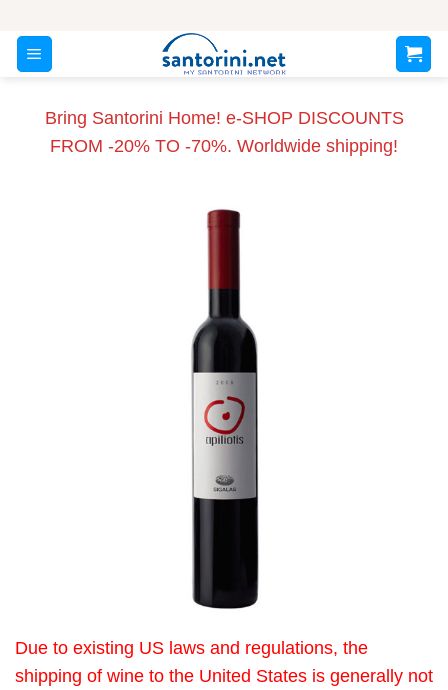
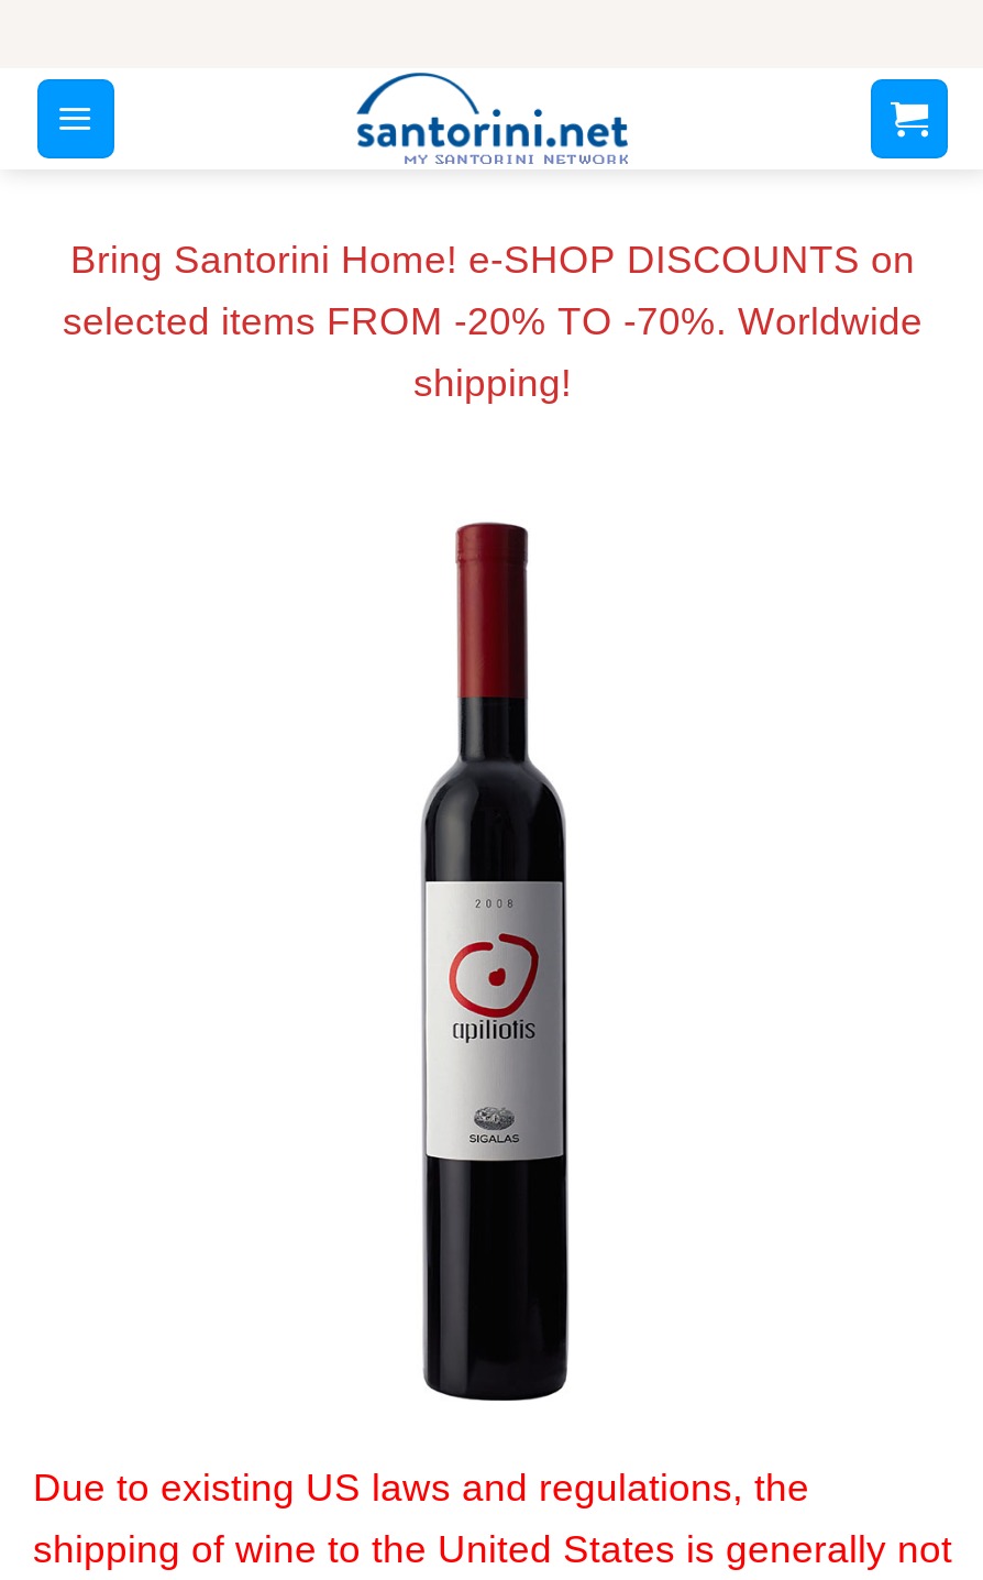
- Bring Santorini Home! e-SHOP DISCOUNTS
- FROM -20% TO -70%. Worldwide shipping!
+ Bring Santorini Home! e-SHOP DISCOUNTS on
+ selected items FROM -20% TO -70%. Worldwide
+ shipping!
